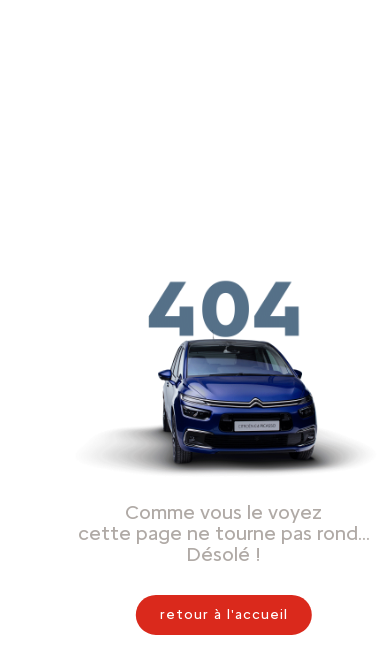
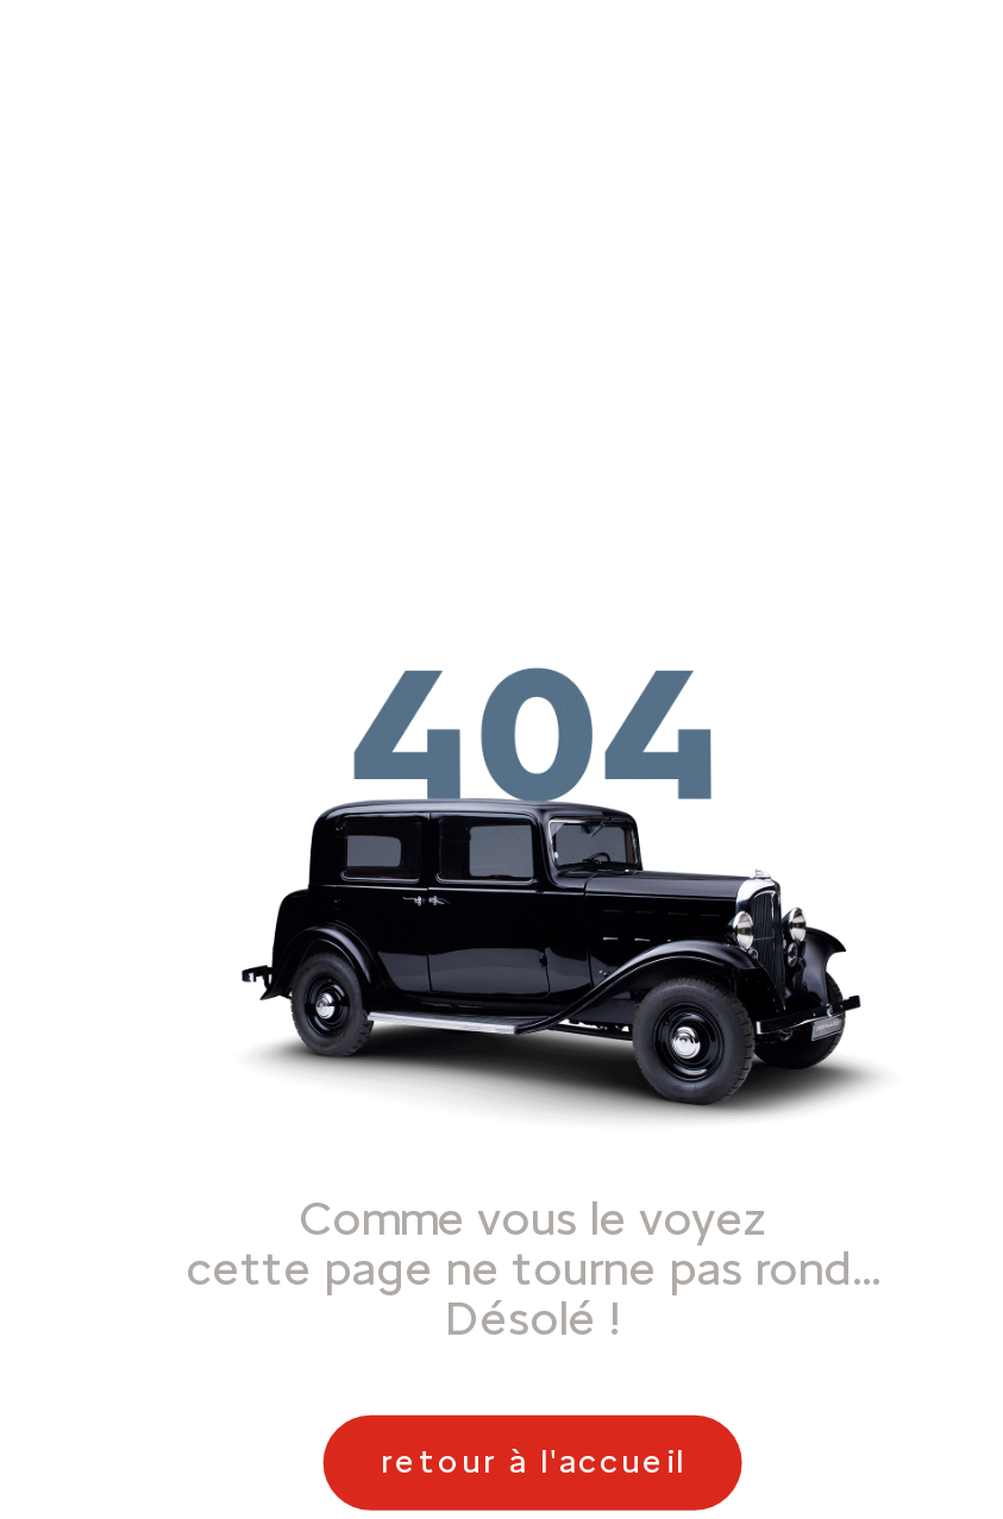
- [image]
+ [image]
